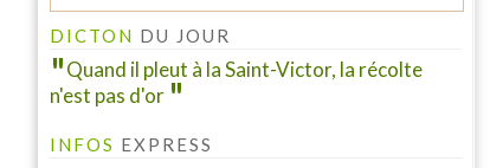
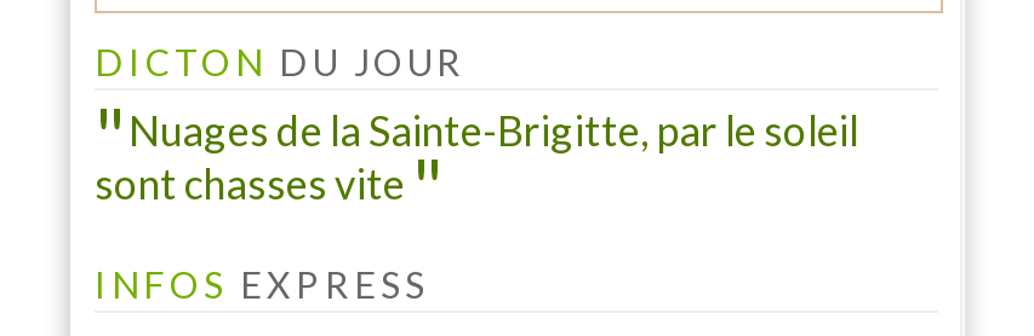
- Quand il pleut à la Saint-Victor, la récolte
- n'est pas d'or
+ Nuages de la Sainte-Brigitte, par le soleil
+ sont chasses vite
